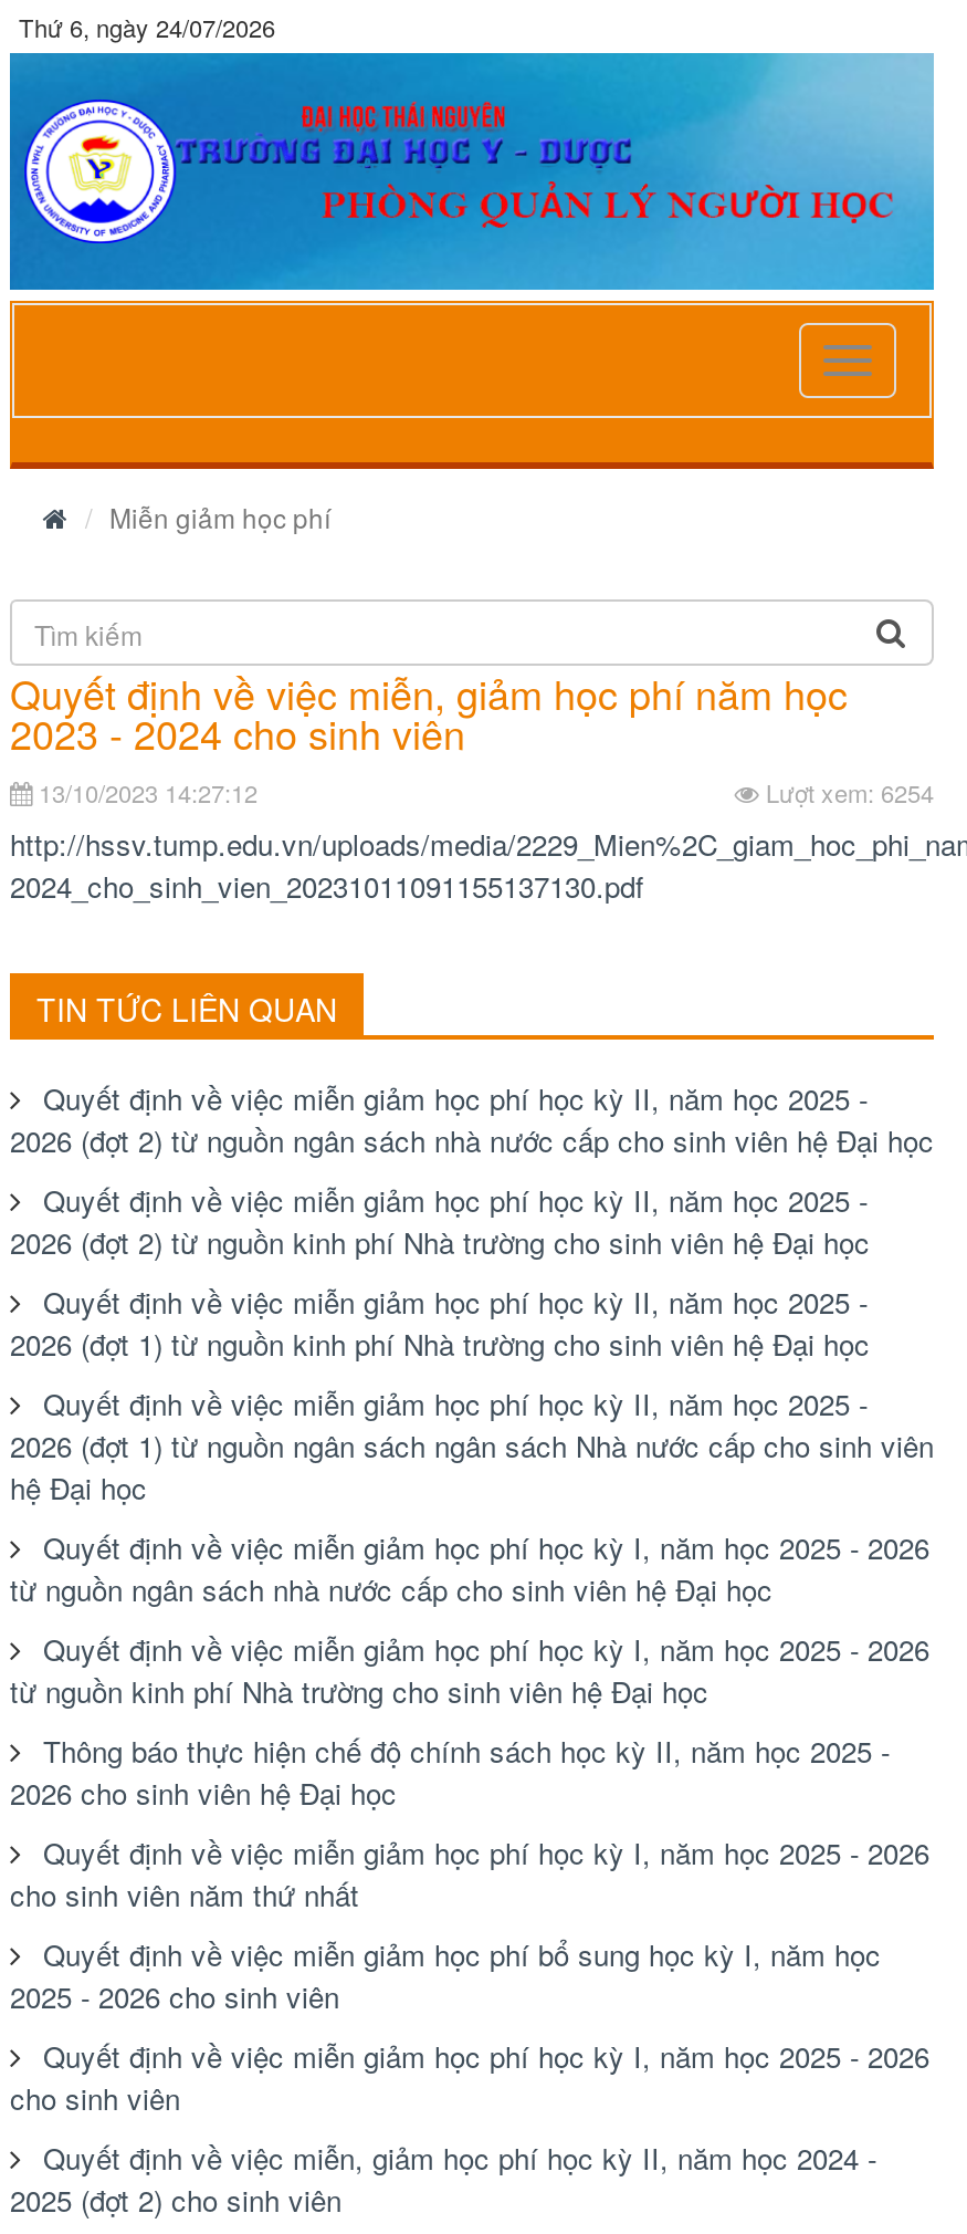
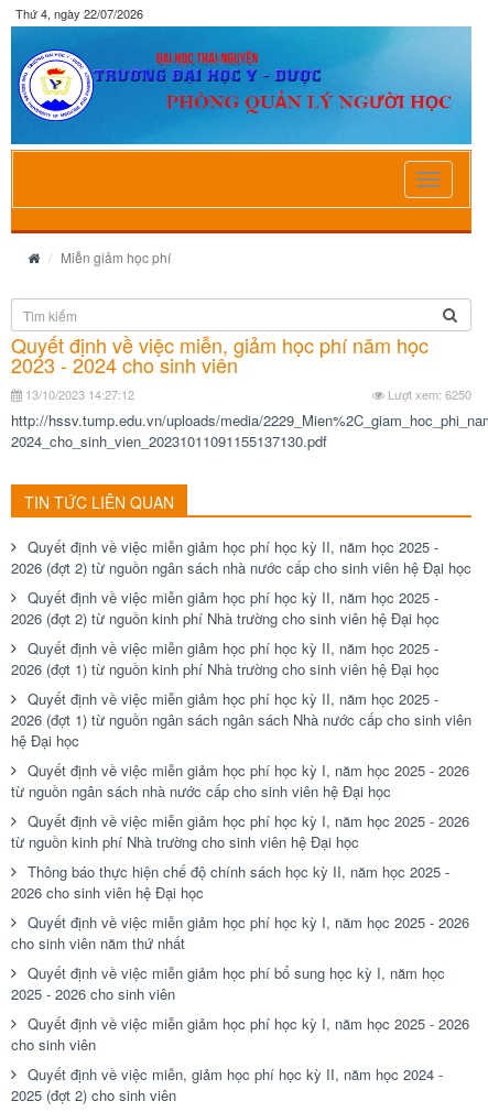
- Thứ 6, ngày 24/07/2026
+ Thứ 4, ngày 22/07/2026

- Lượt xem: 6254
+ Lượt xem: 6250
